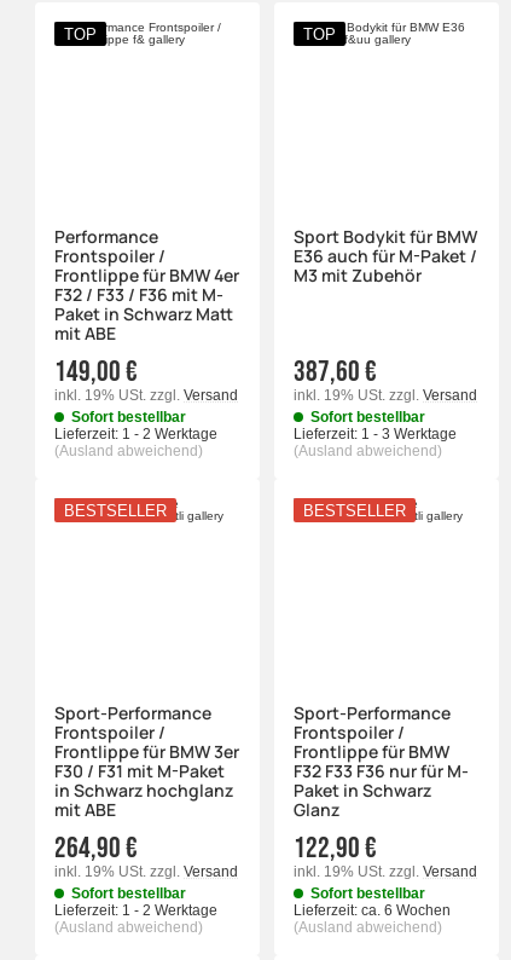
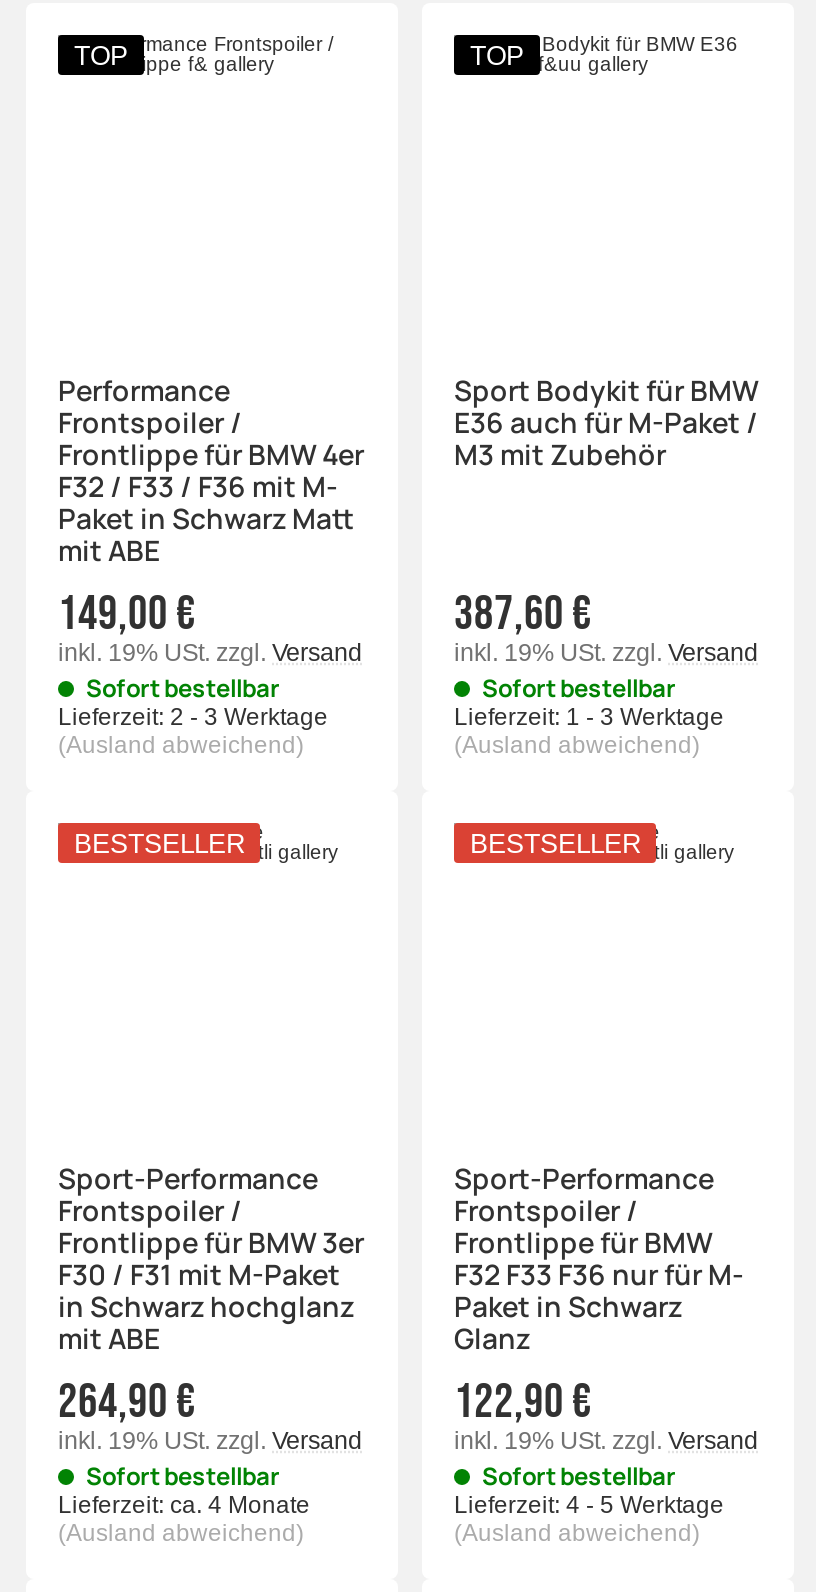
- Lieferzeit: 1 - 2 Werktage
+ Lieferzeit: 2 - 3 Werktage

- Lieferzeit: 1 - 2 Werktage
+ Lieferzeit: ca. 4 Monate

- Lieferzeit: ca. 6 Wochen
+ Lieferzeit: 4 - 5 Werktage
